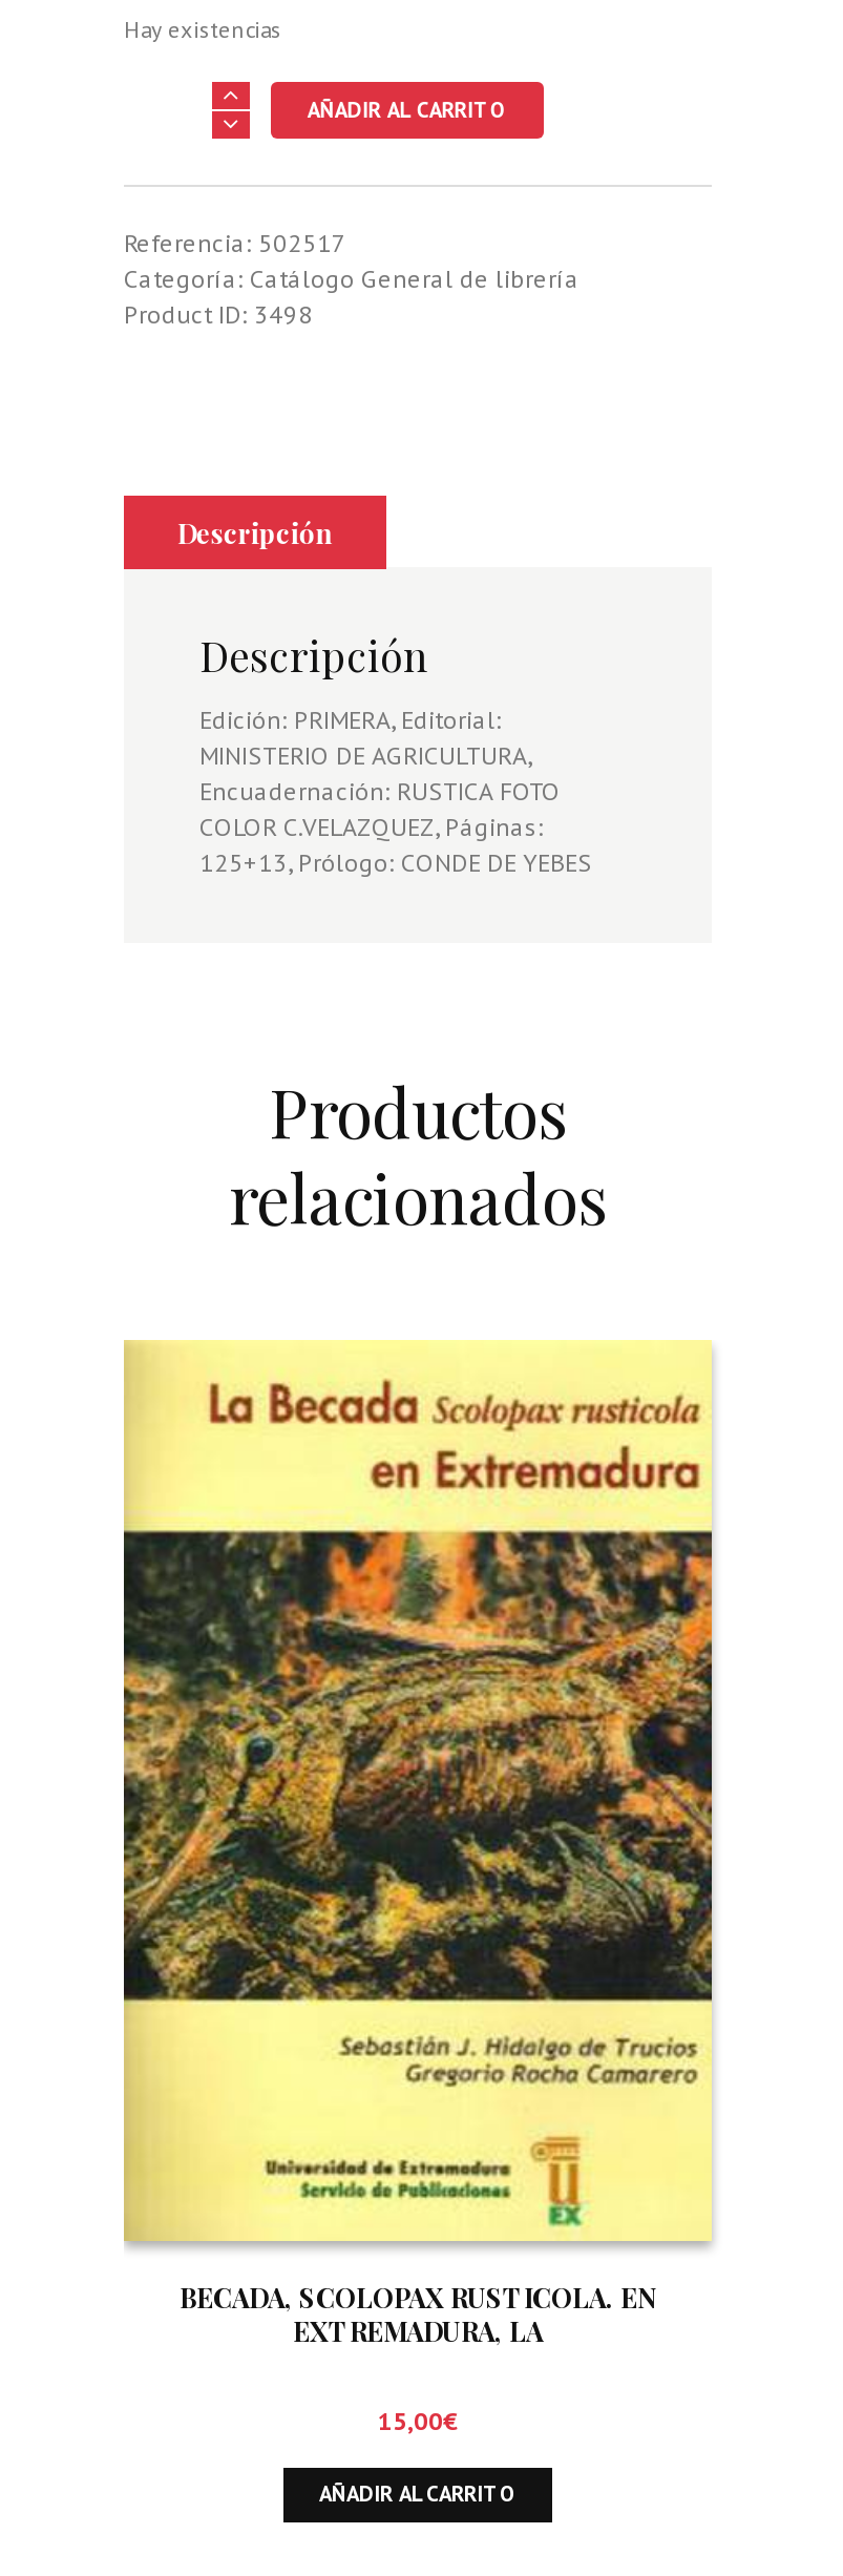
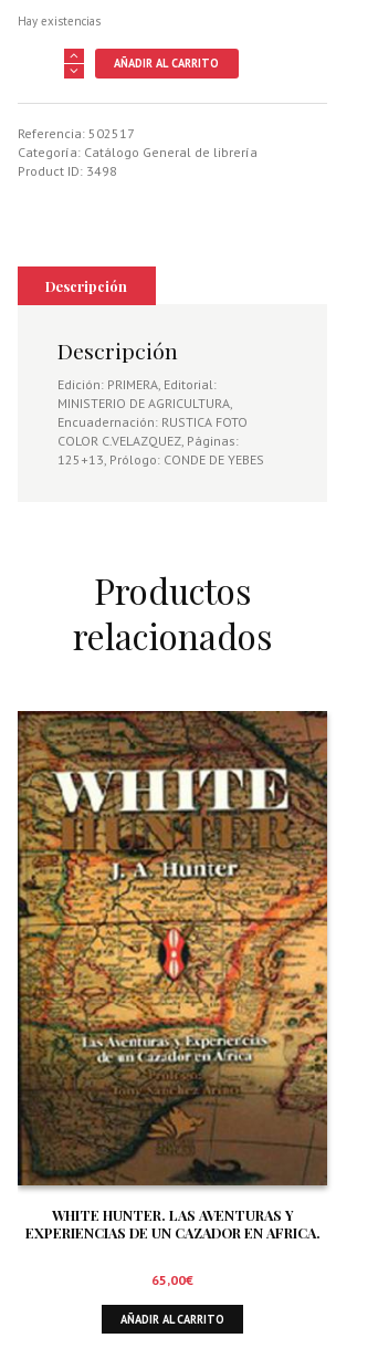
- [image]
- BECADA, SCOLOPAX RUSTICOLA. EN
- EXTREMADURA, LA
+ [image]
+ WHITE HUNTER. LAS AVENTURAS Y
+ EXPERIENCIAS DE UN CAZADOR EN AFRICA.

- 15,00€
+ 65,00€
